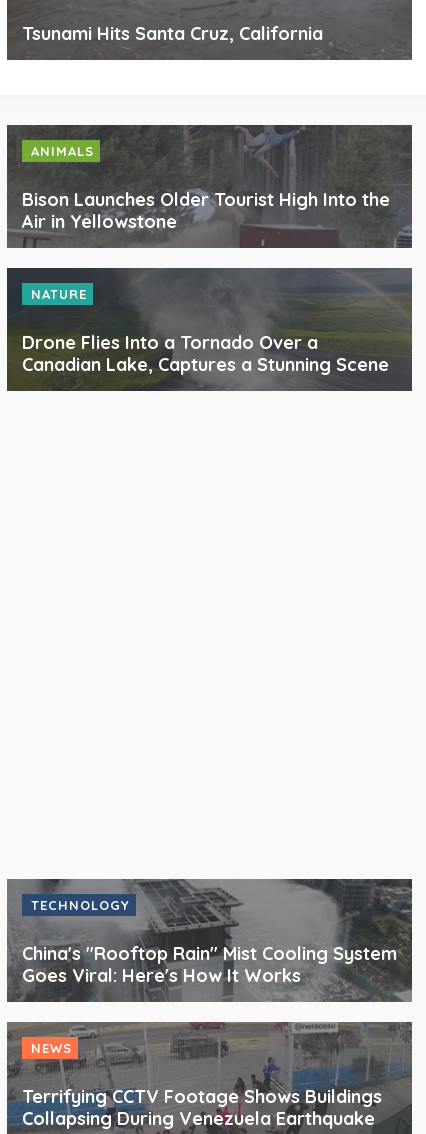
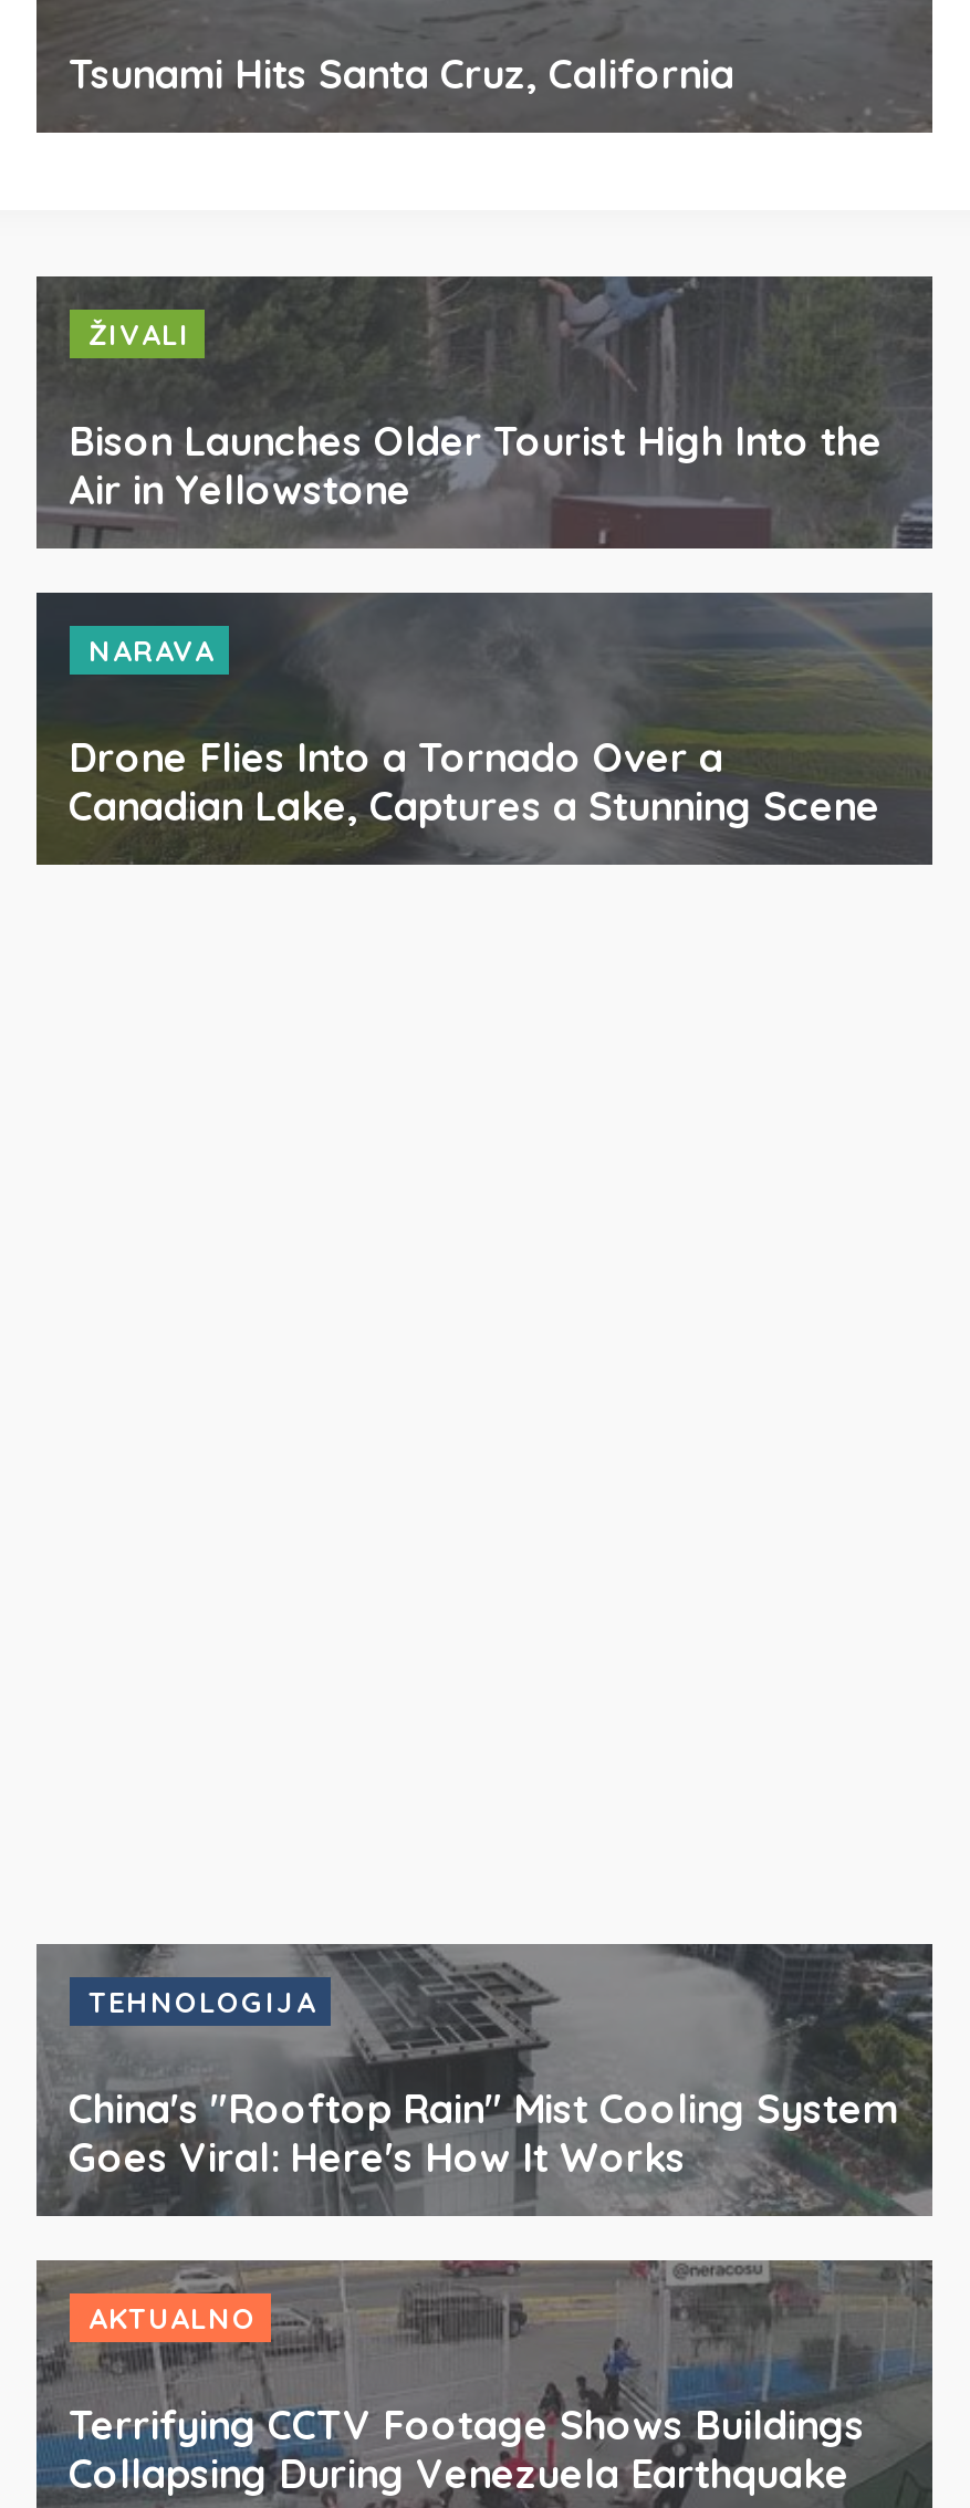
- ANIMALS
+ ŽIVALI

- NATURE
+ NARAVA

- TECHNOLOGY
+ TEHNOLOGIJA

- NEWS
+ AKTUALNO
